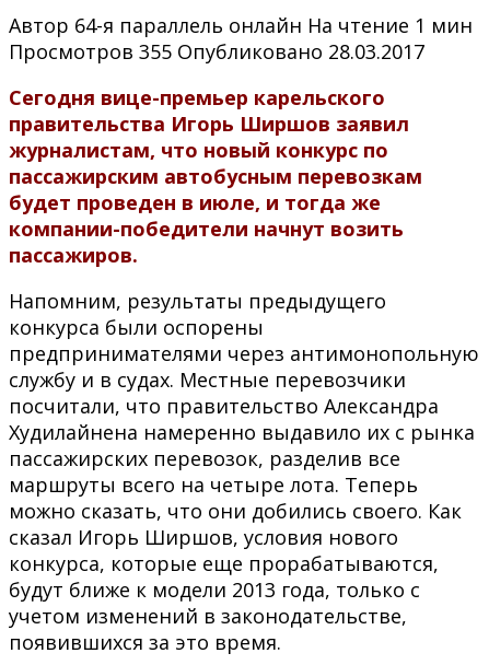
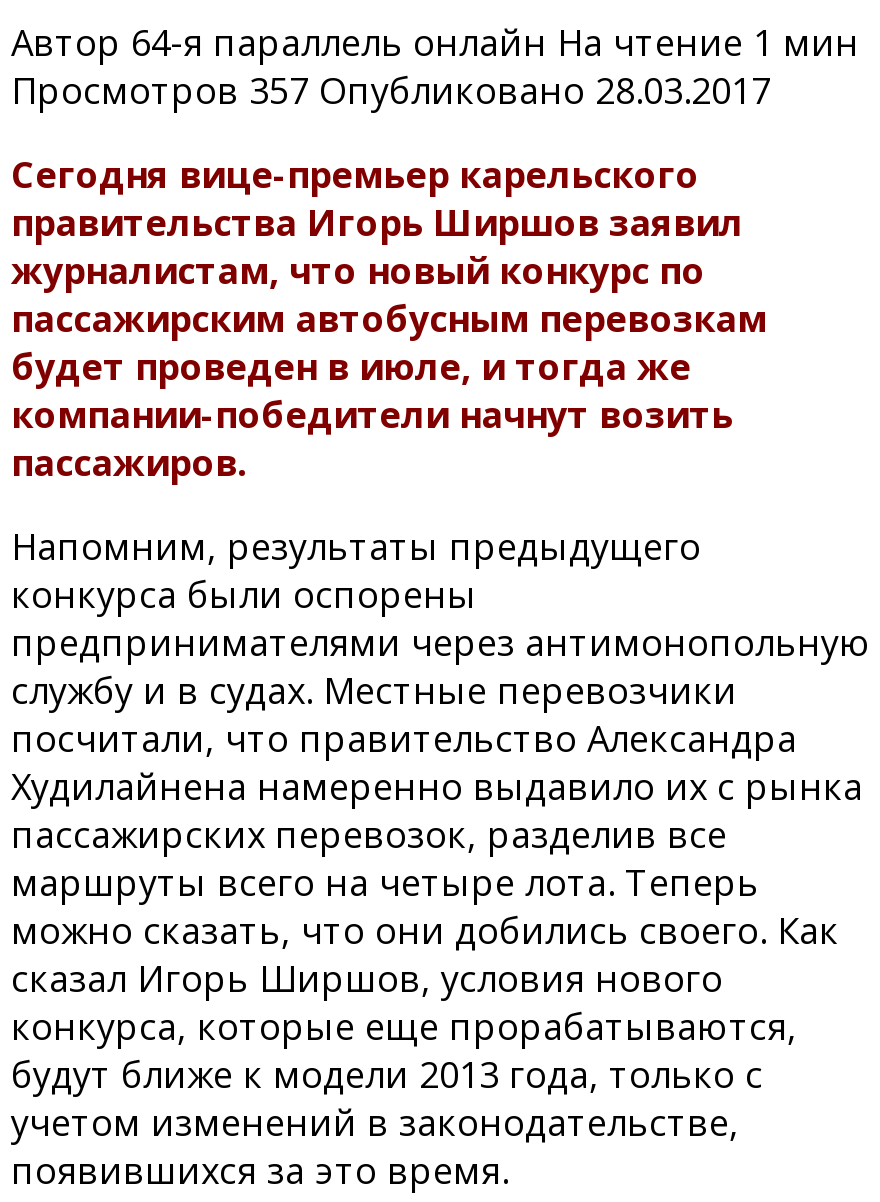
- Просмотров 355 Опубликовано 28.03.2017
+ Просмотров 357 Опубликовано 28.03.2017
